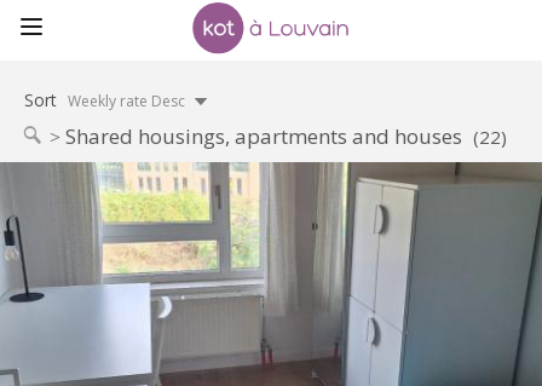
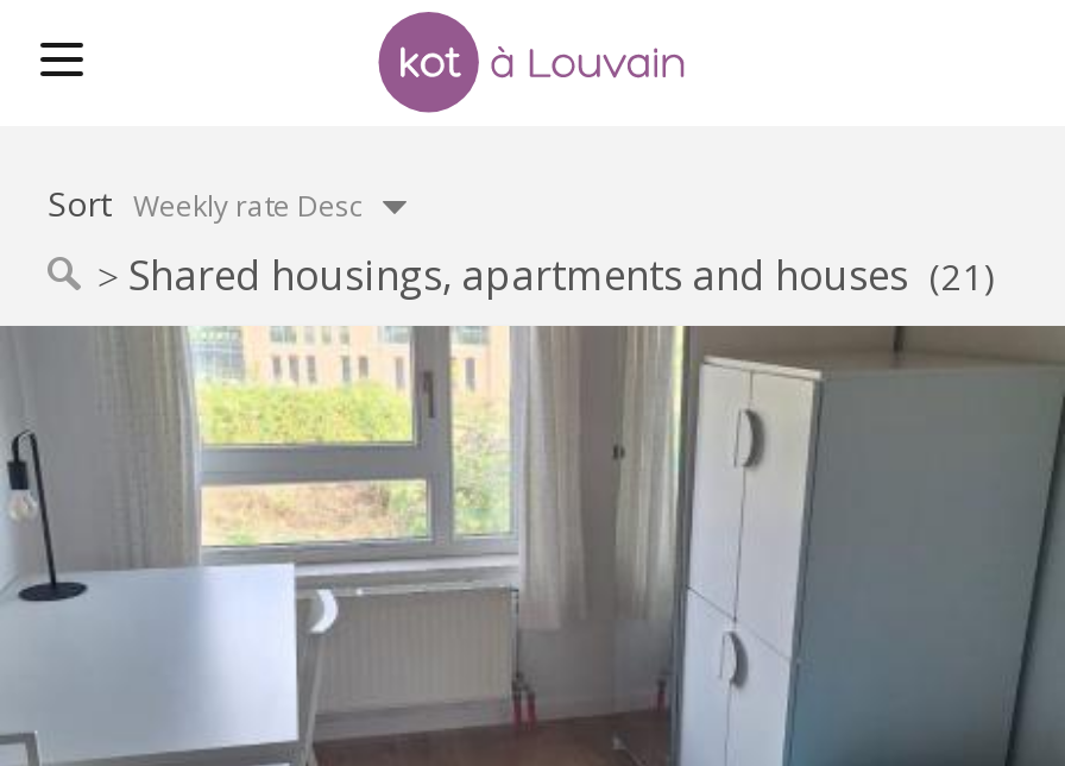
- Shared housings, apartments and houses (22)
+ Shared housings, apartments and houses (21)
